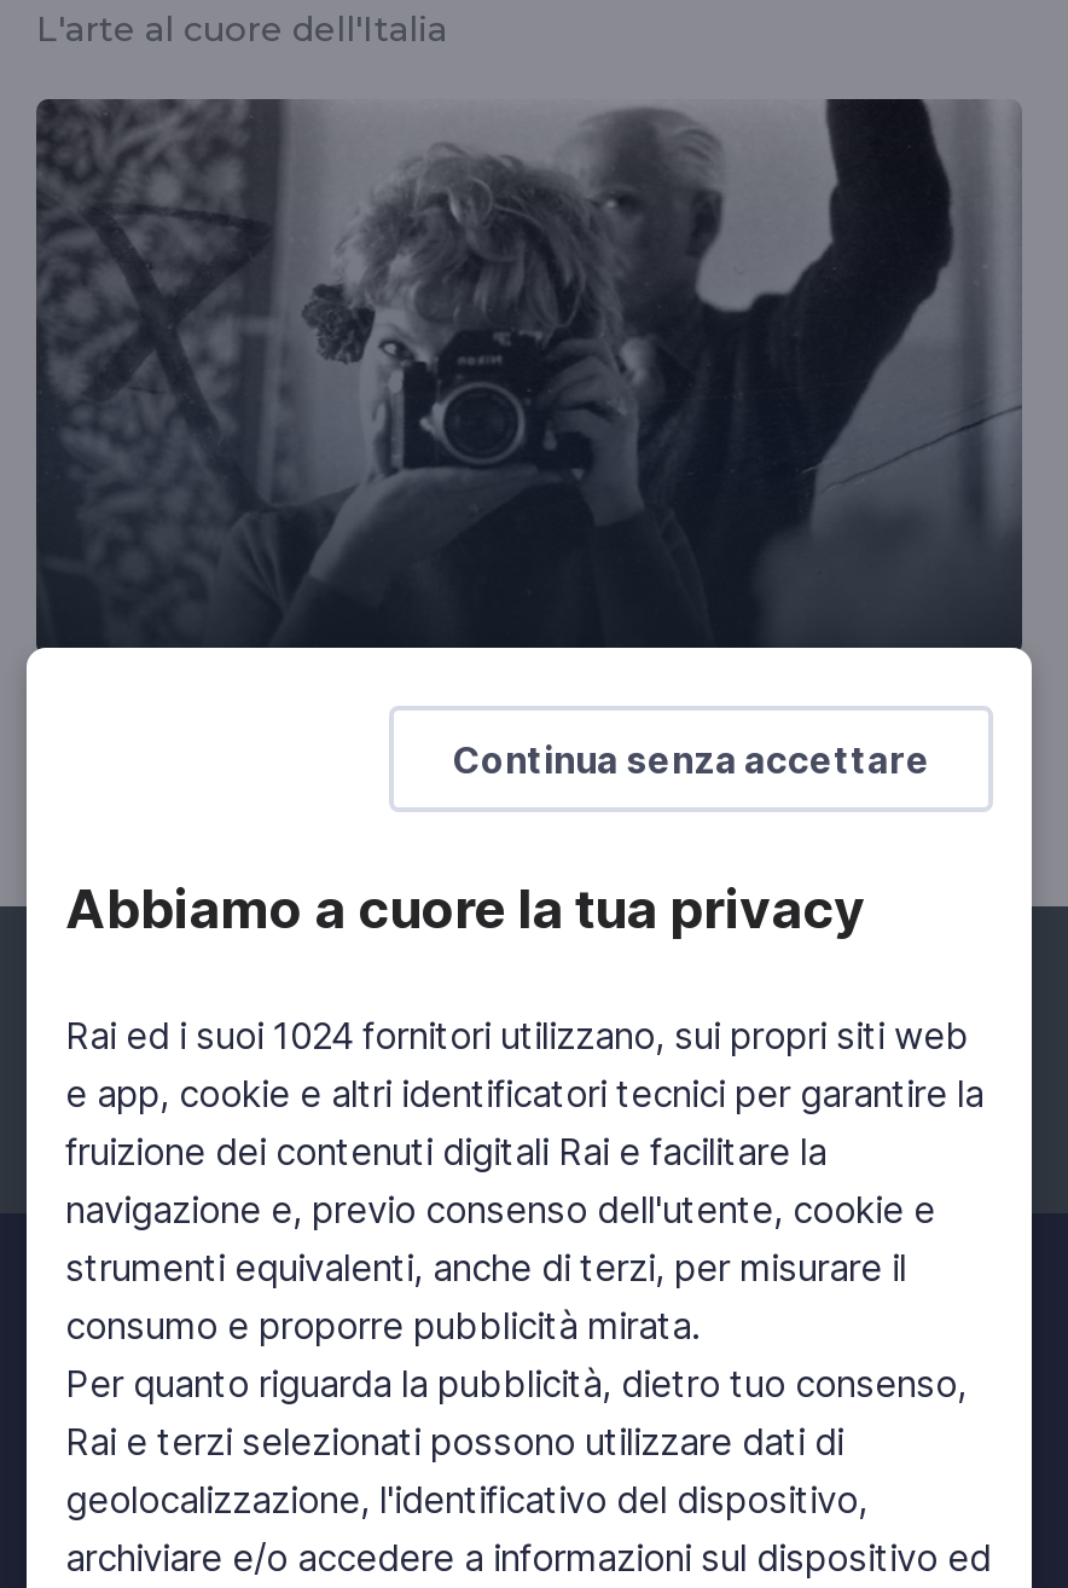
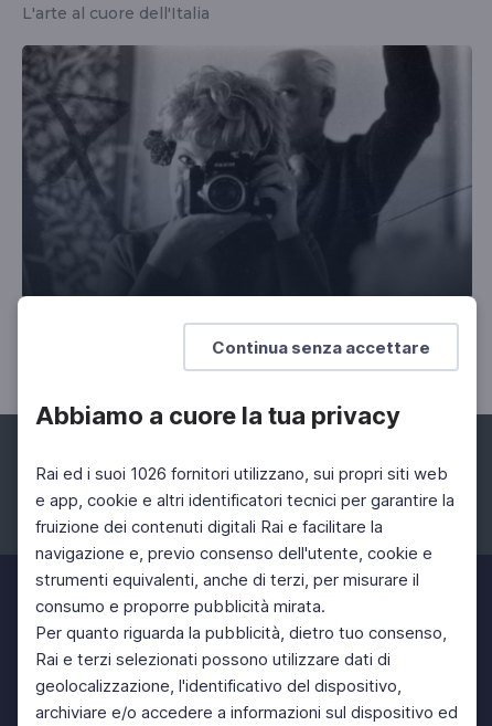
- Rai ed i suoi 1024 fornitori utilizzano, sui propri siti web
+ Rai ed i suoi 1026 fornitori utilizzano, sui propri siti web
